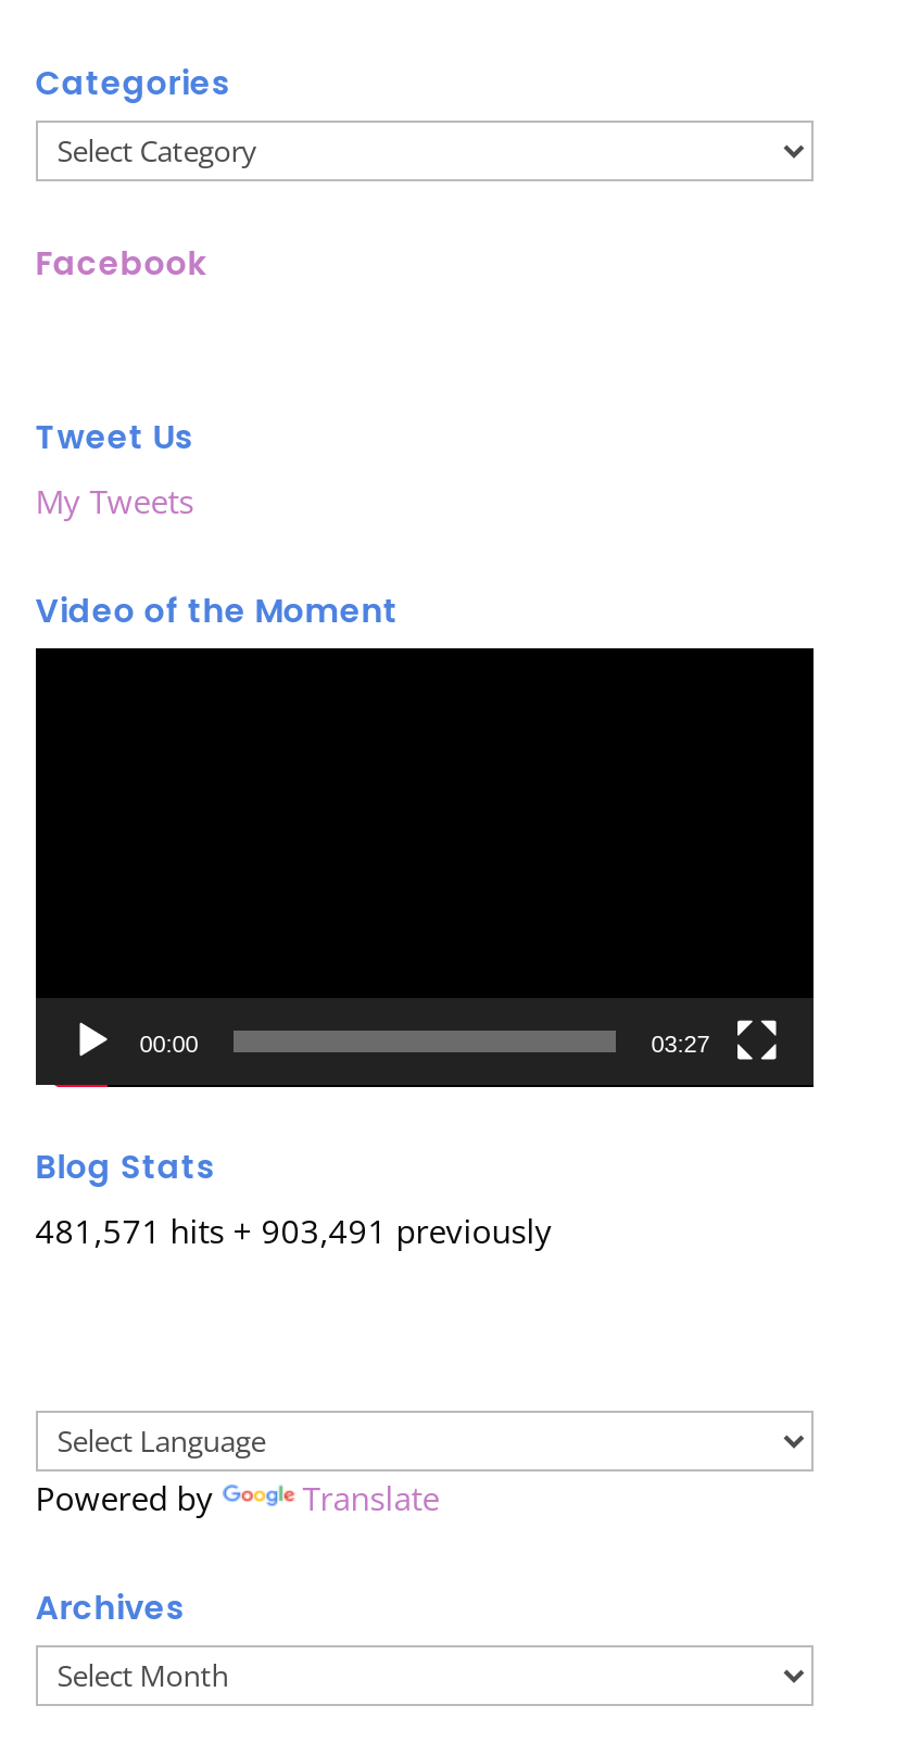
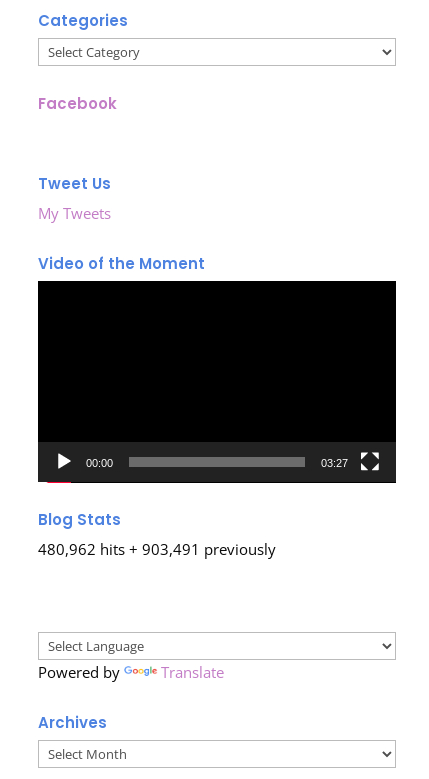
- 481,571 hits + 903,491 previously
+ 480,962 hits + 903,491 previously
